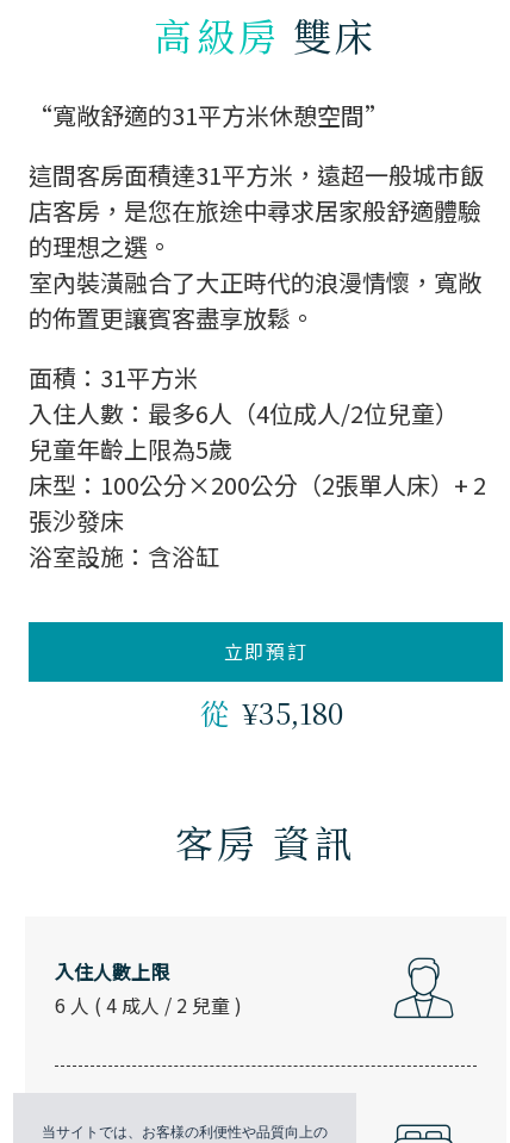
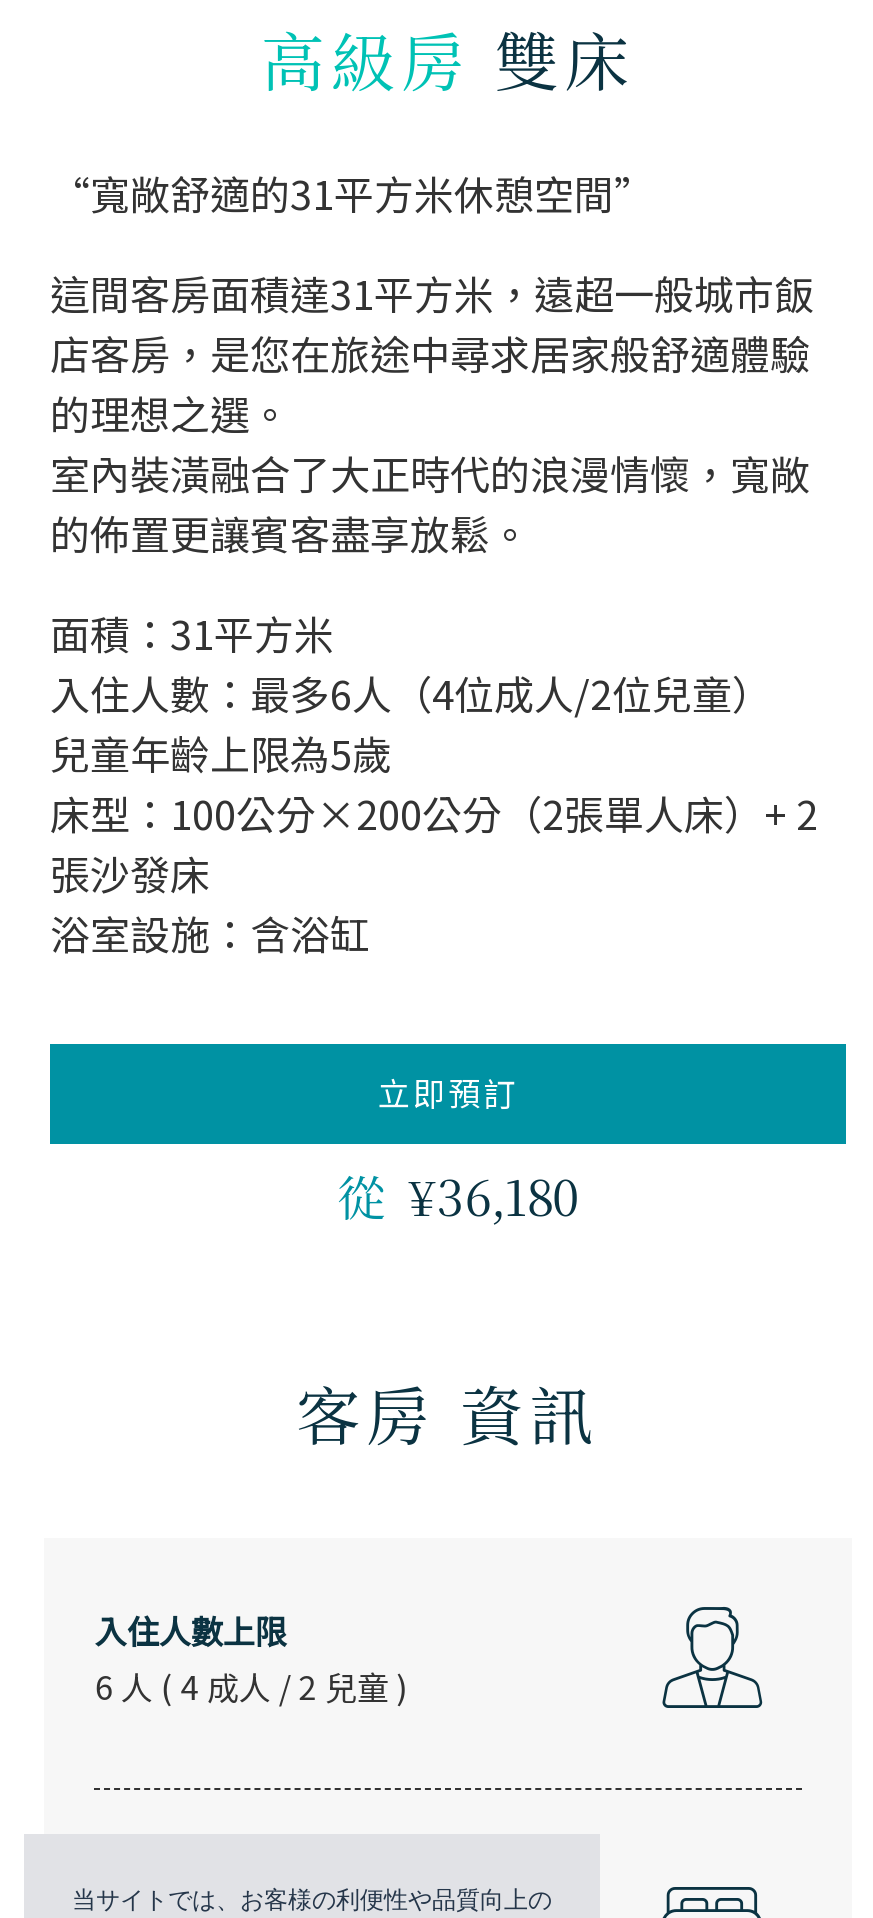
- 35,180
+ 36,180
